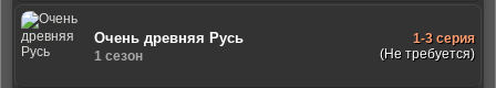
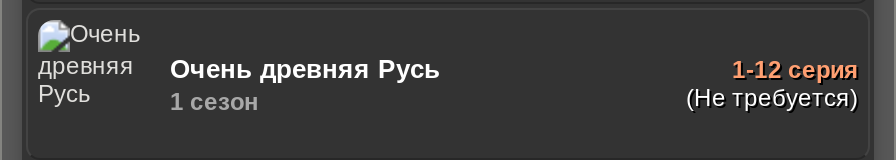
- 1-3 серия
+ 1-12 серия
